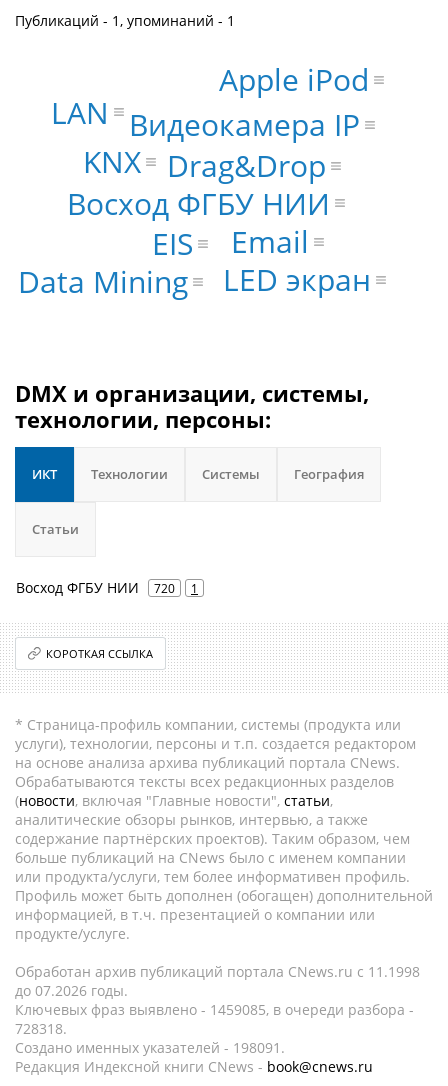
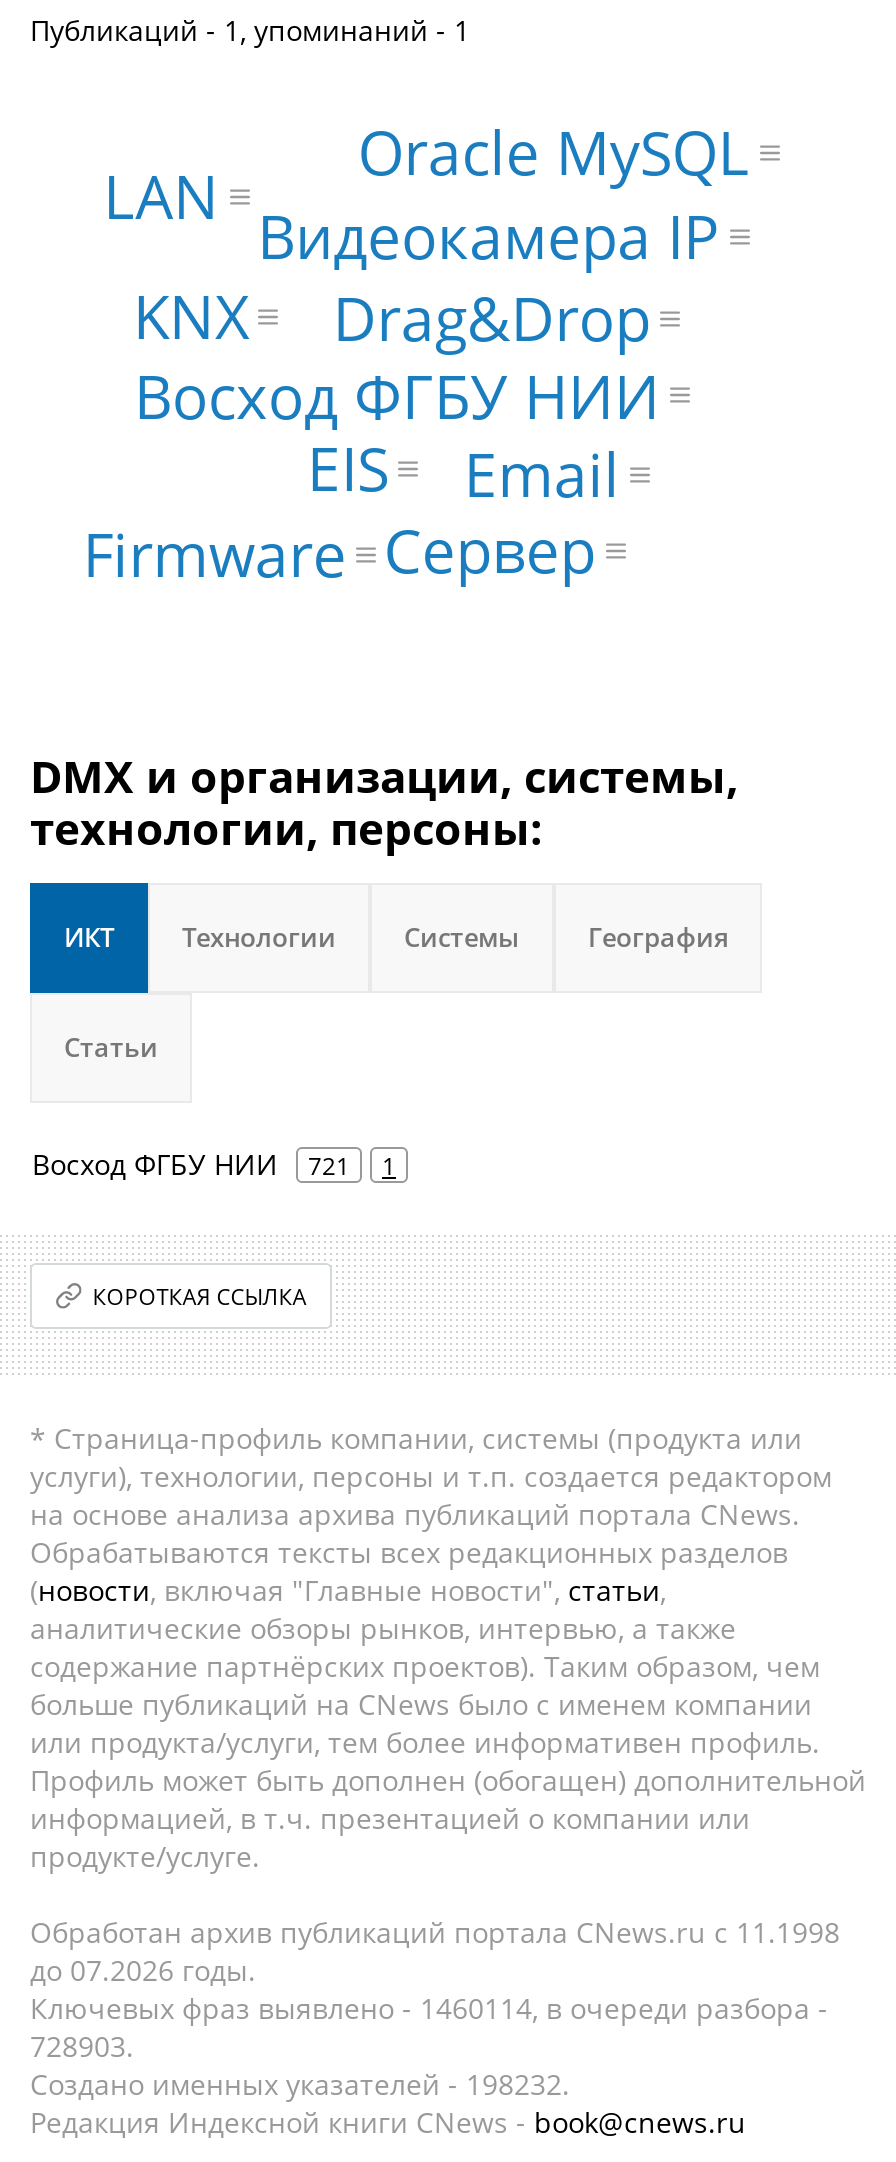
+ Oracle MySQL

- Apple iPod
+ Сервер

- LED экран
- Data Mining
+ Firmware

- Восход ФГБУ НИИ 720 1
+ Восход ФГБУ НИИ 721 1

- Ключевых фраз выявлено - 1459085, в очереди разбора -
+ Ключевых фраз выявлено - 1460114, в очереди разбора -

- 728318.
+ 728903.

- Создано именных указателей - 198091.
+ Создано именных указателей - 198232.
